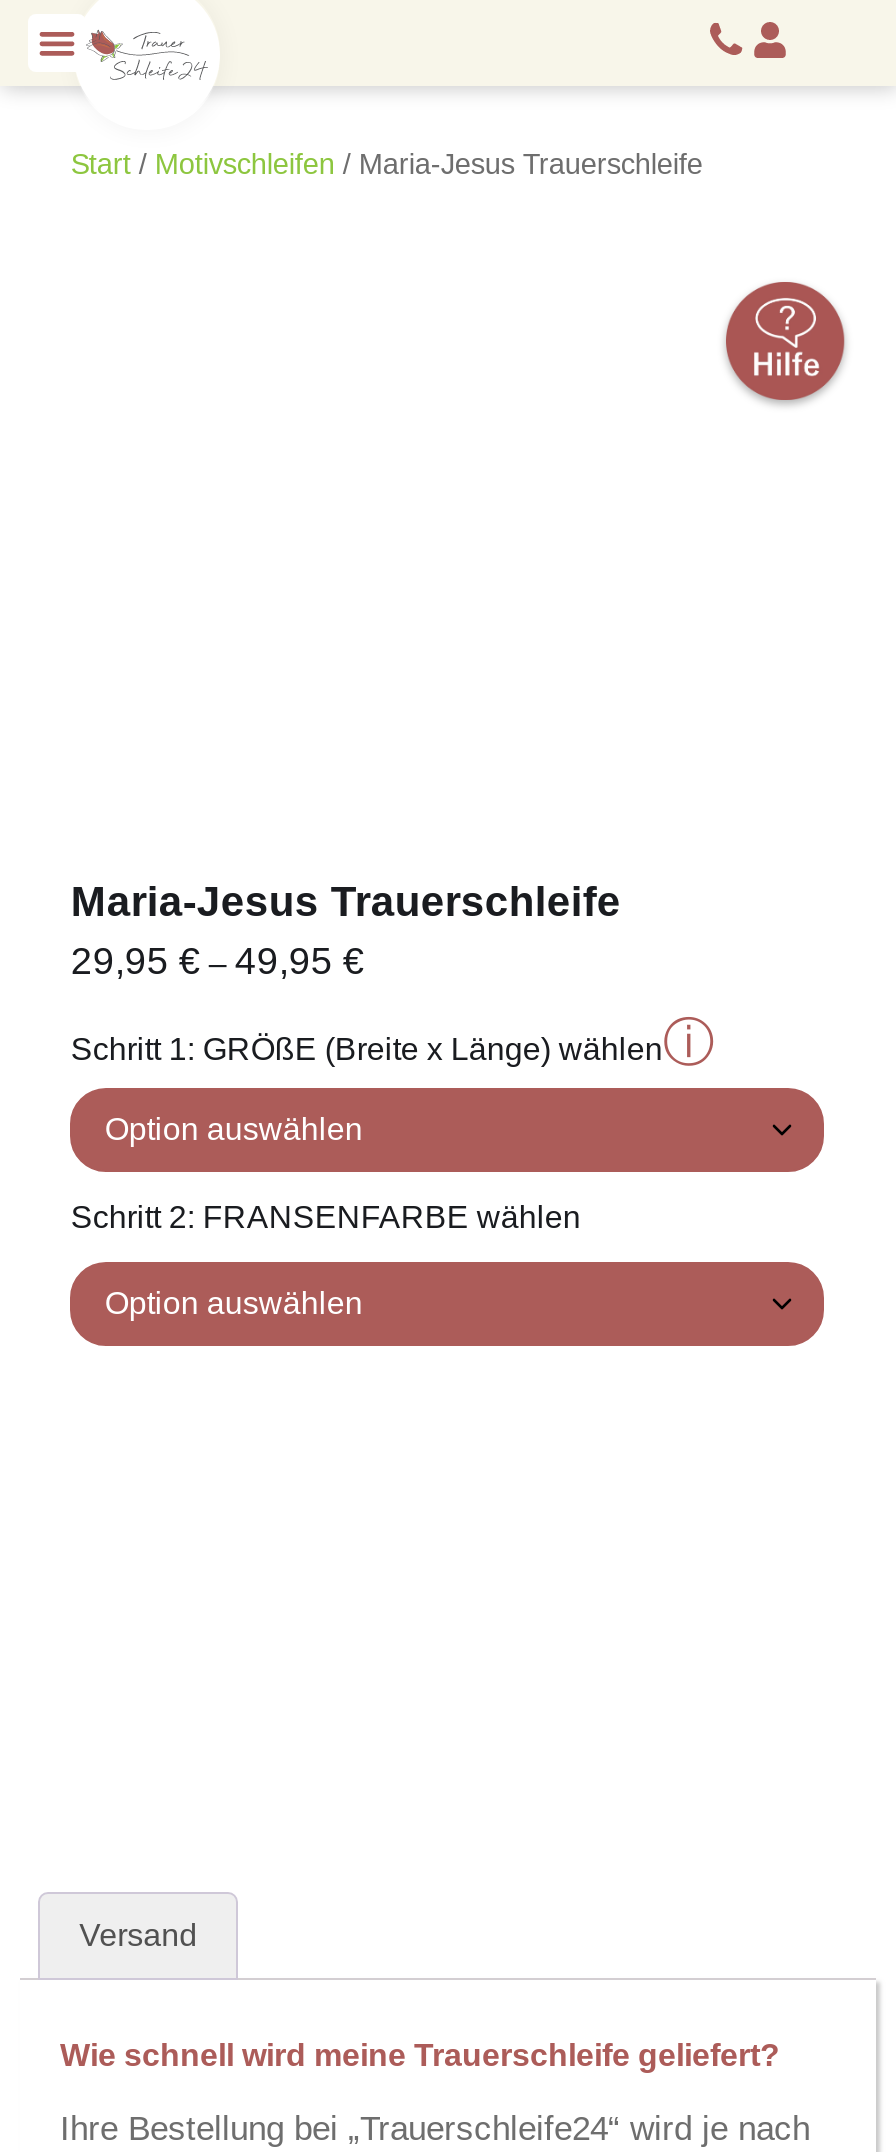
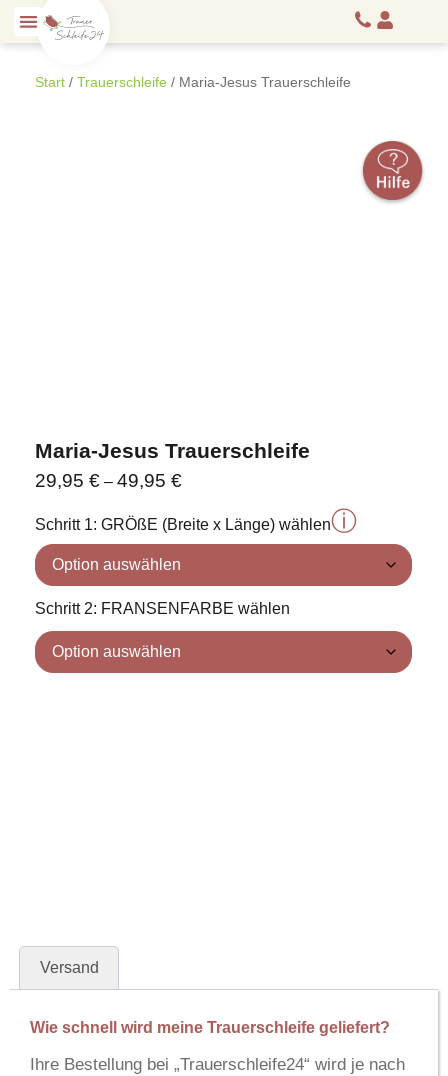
- Start / Motivschleifen / Maria-Jesus Trauerschleife
+ Start / Trauerschleife / Maria-Jesus Trauerschleife
